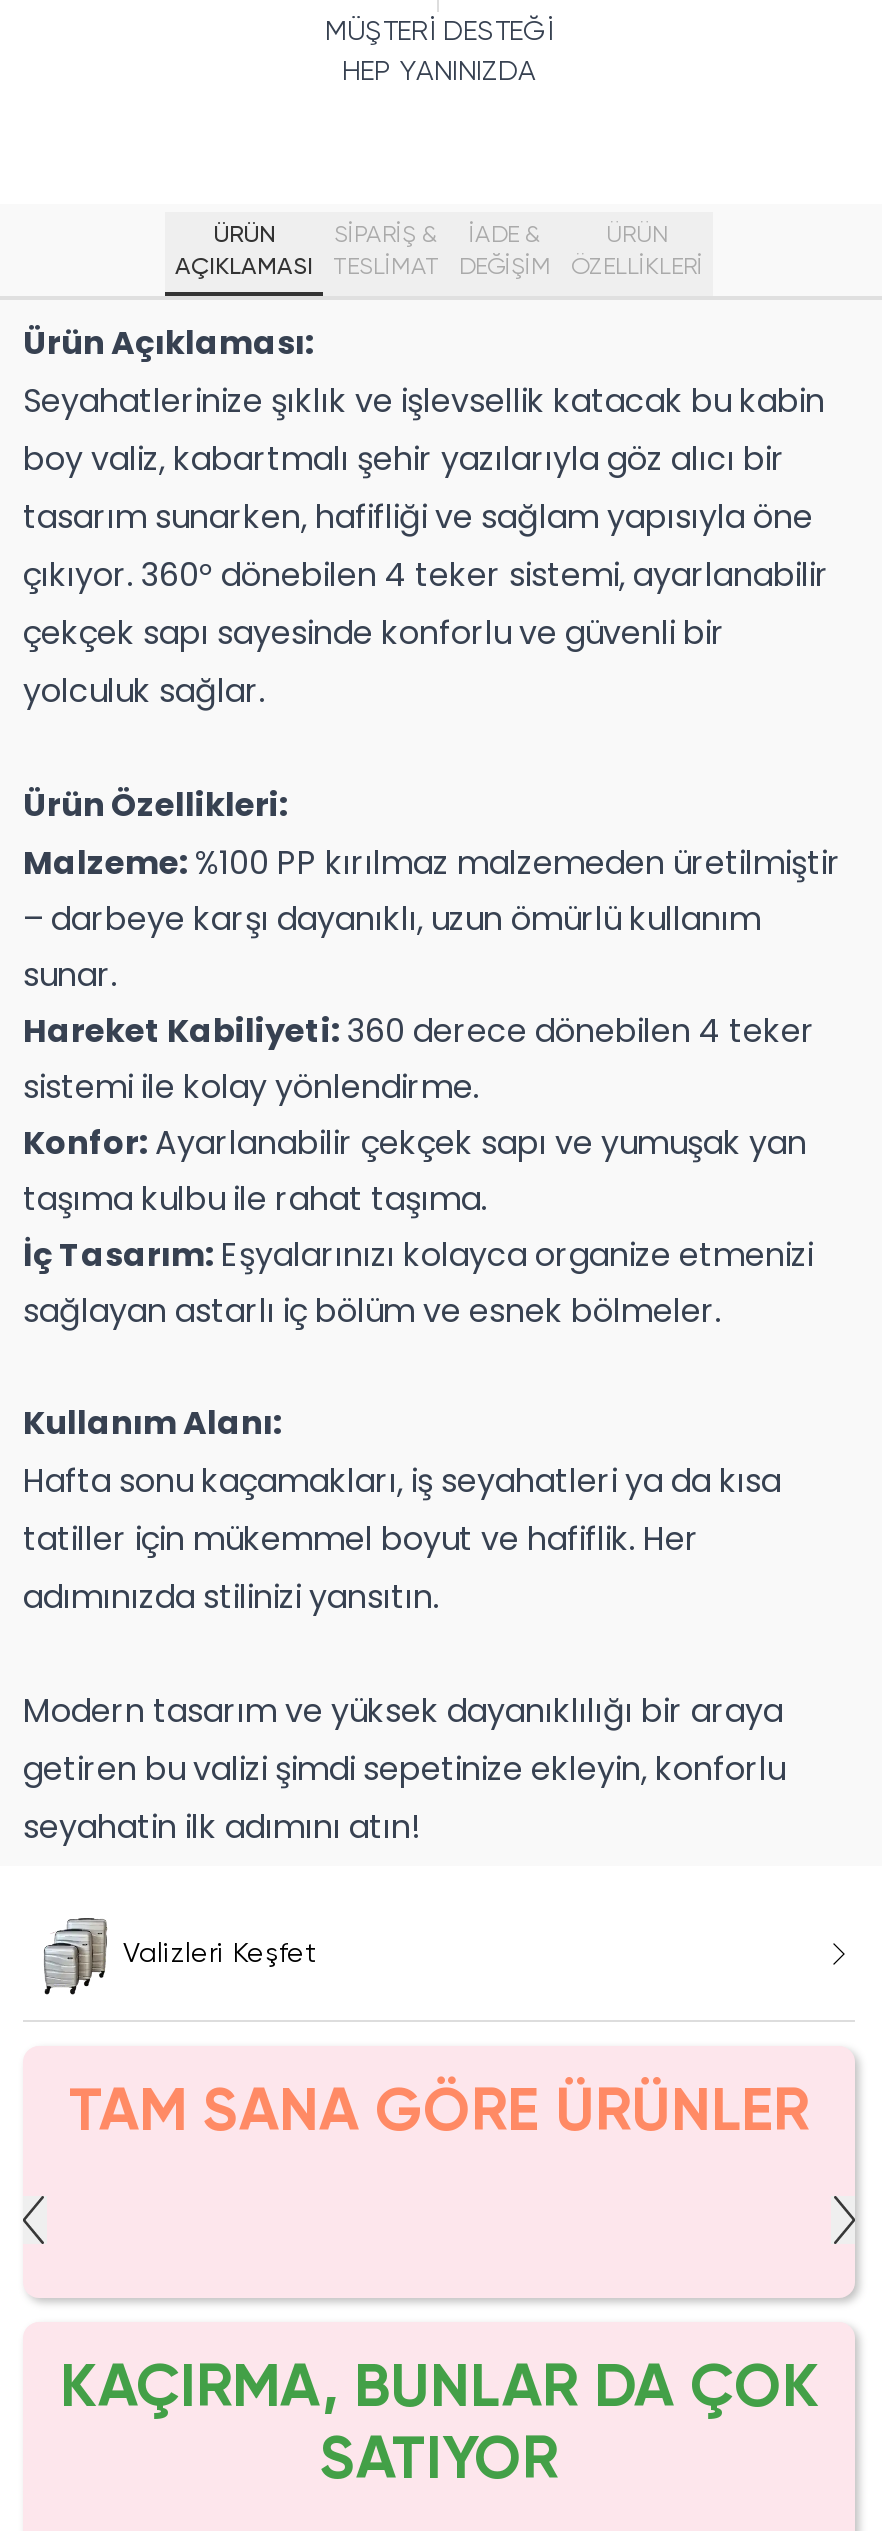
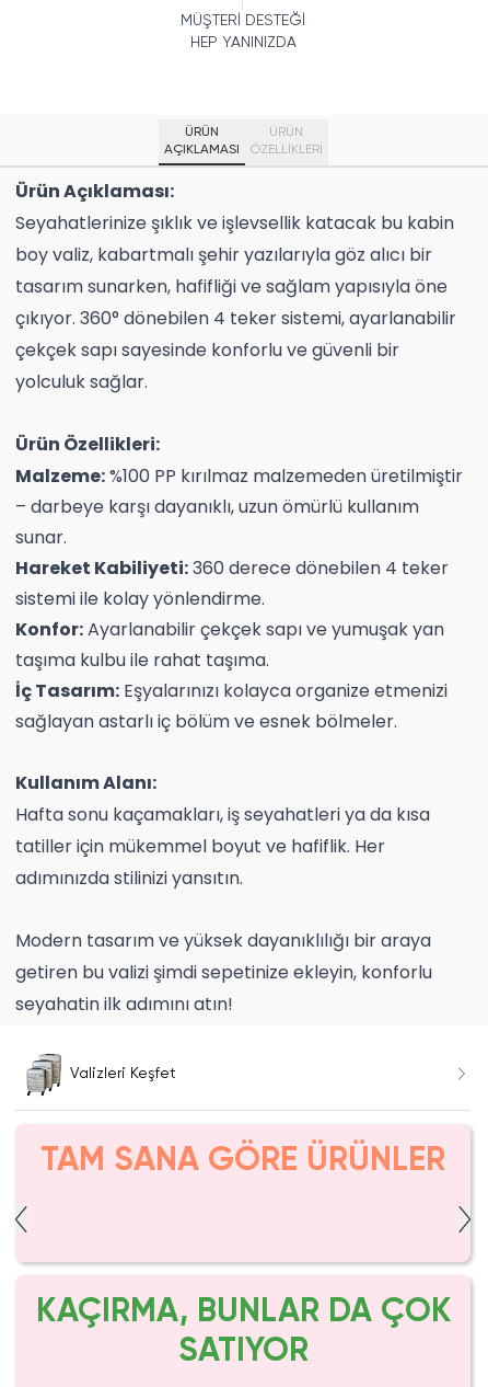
- SİPARİŞ &
- TESLİMAT

- İADE &
- DEĞİŞİM
